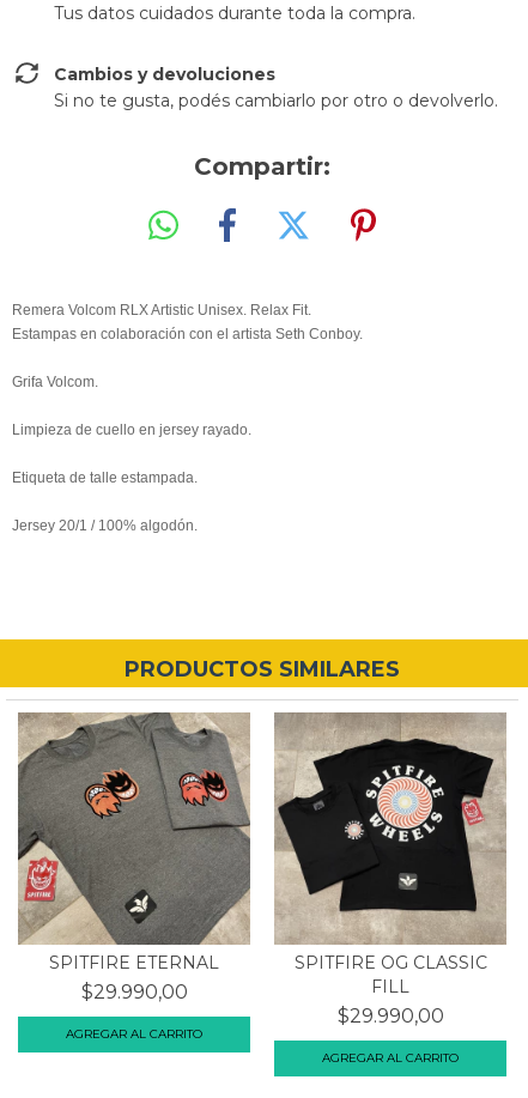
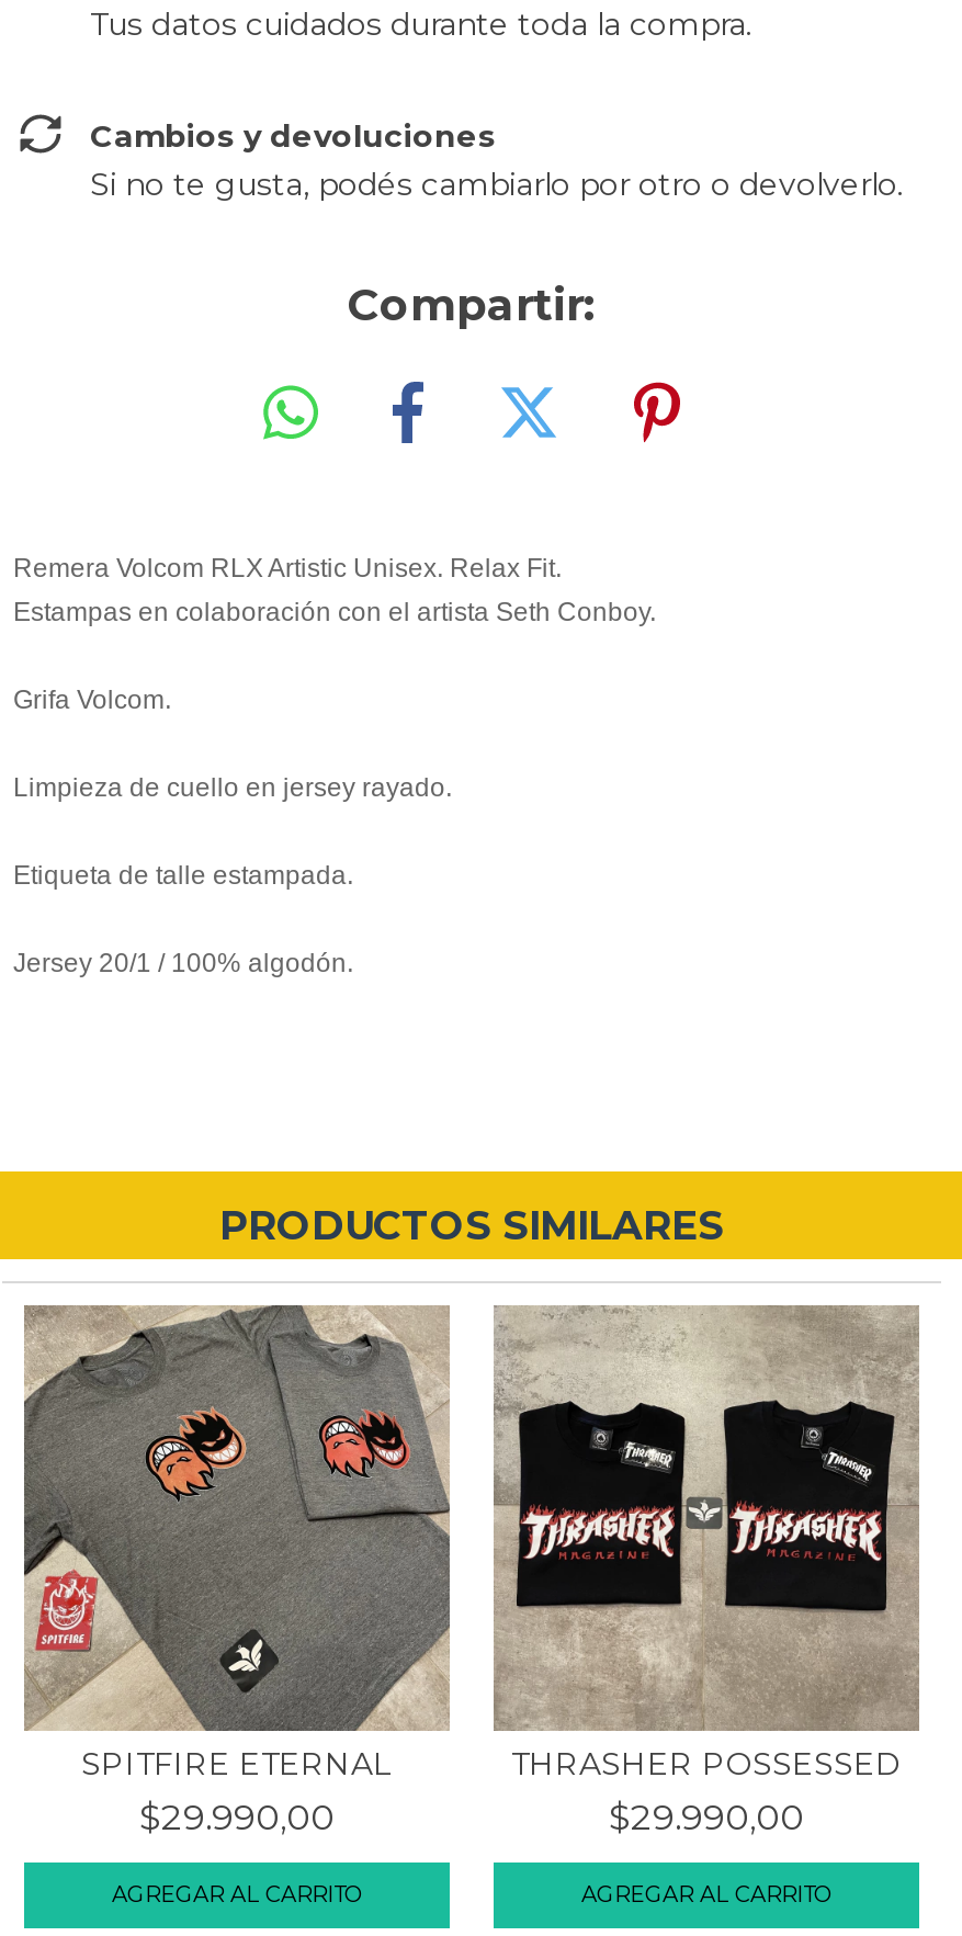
- [image]
- SPITFIRE OG CLASSIC
- FILL
+ [image]
+ THRASHER POSSESSED
